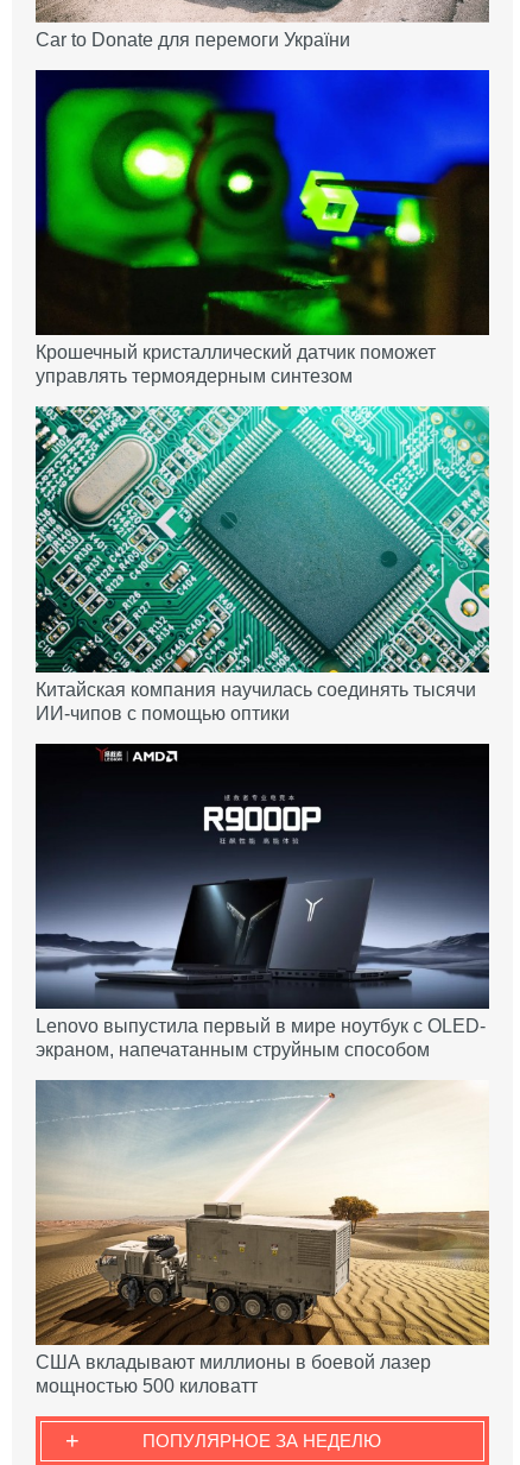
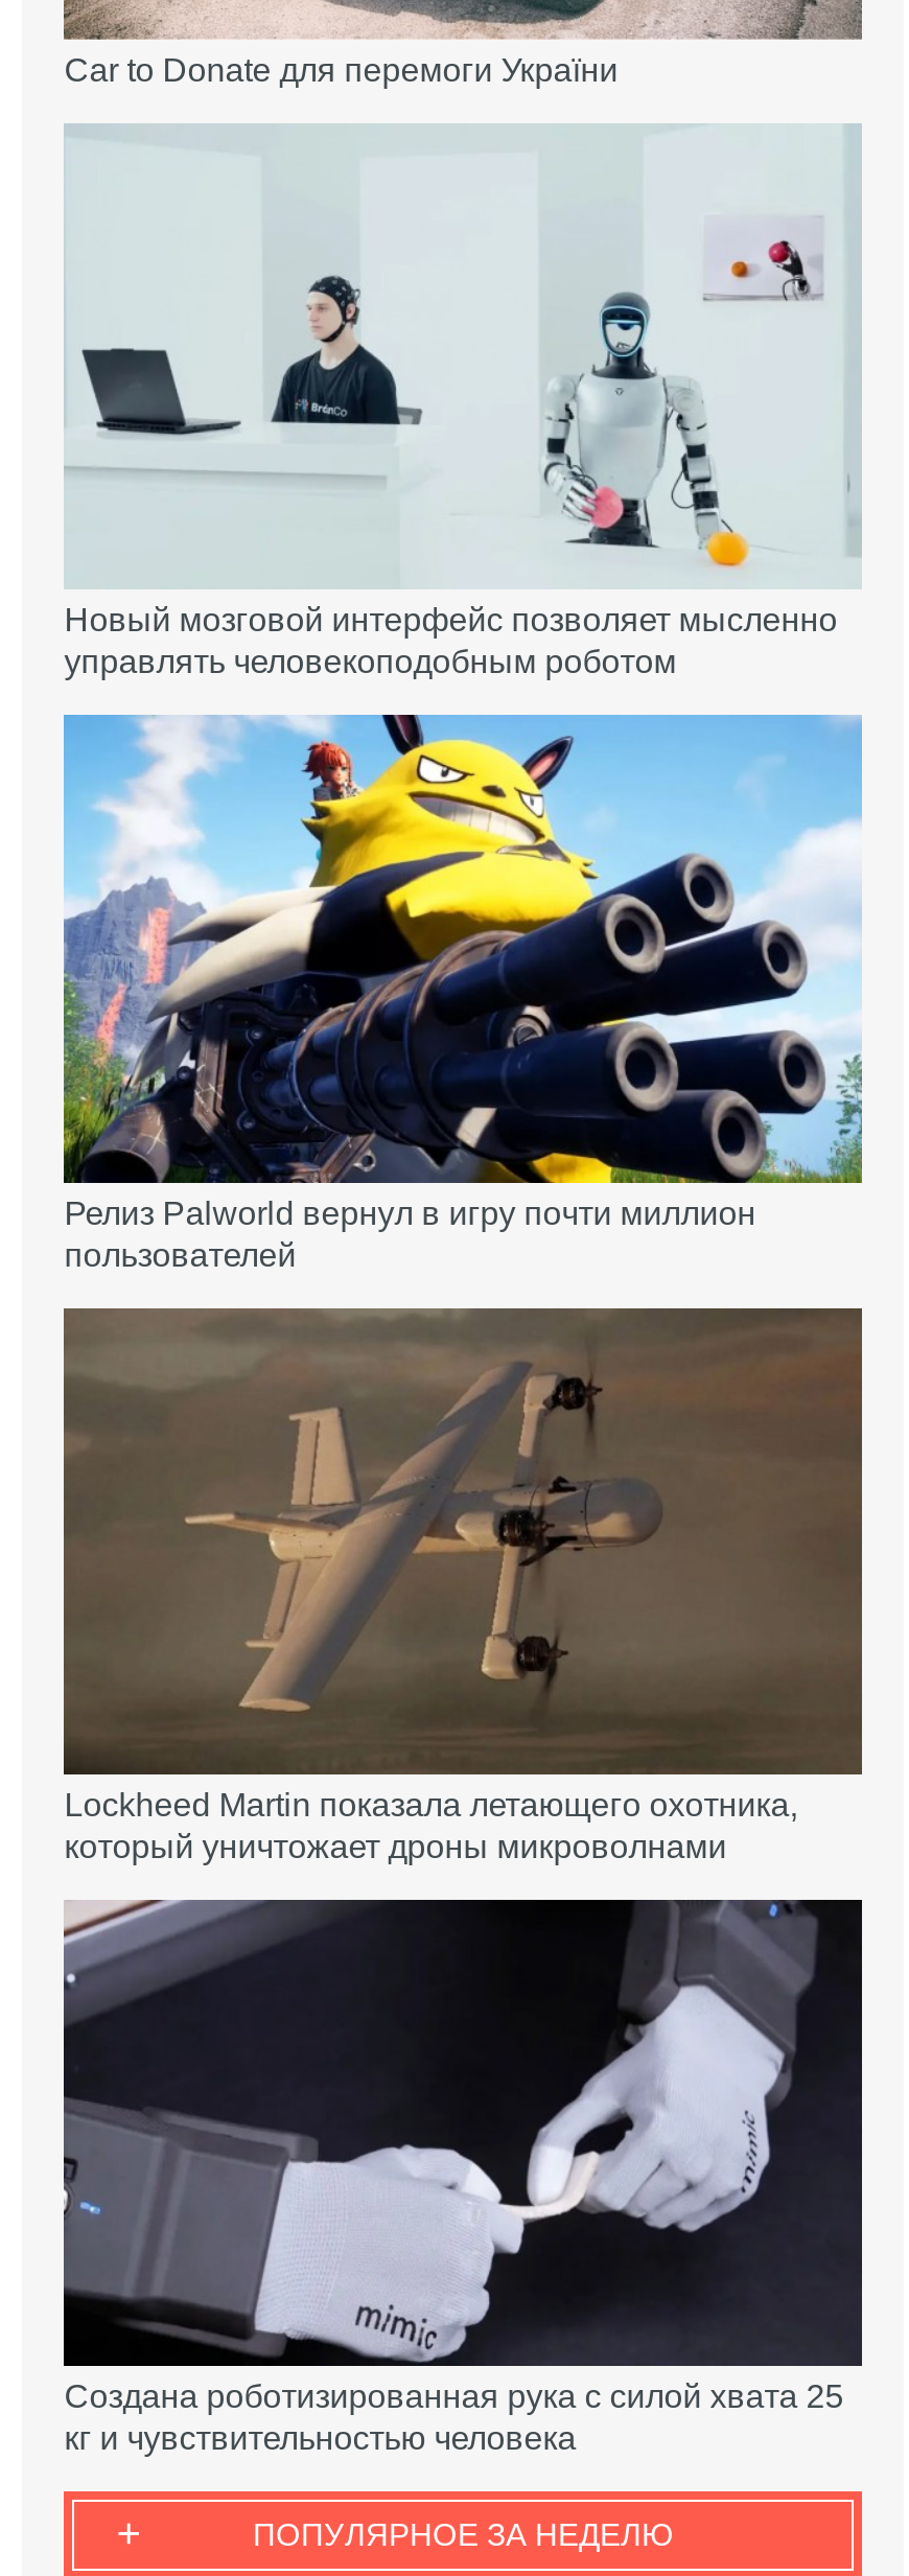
- [image]
- Крошечный кристаллический датчик поможет
- управлять термоядерным синтезом
+ [image]
+ Новый мозговой интерфейс позволяет мысленно
+ управлять человекоподобным роботом

- [image]
- Китайская компания научилась соединять тысячи
- ИИ-чипов с помощью оптики
+ [image]
+ Релиз Palworld вернул в игру почти миллион
+ пользователей

- [image]
- Lenovo выпустила первый в мире ноутбук с OLED-
- экраном, напечатанным струйным способом
+ [image]
+ Lockheed Martin показала летающего охотника,
+ который уничтожает дроны микроволнами

- [image]
- США вкладывают миллионы в боевой лазер
- мощностью 500 киловатт
+ [image]
+ Создана роботизированная рука с силой хвата 25
+ кг и чувствительностью человека
